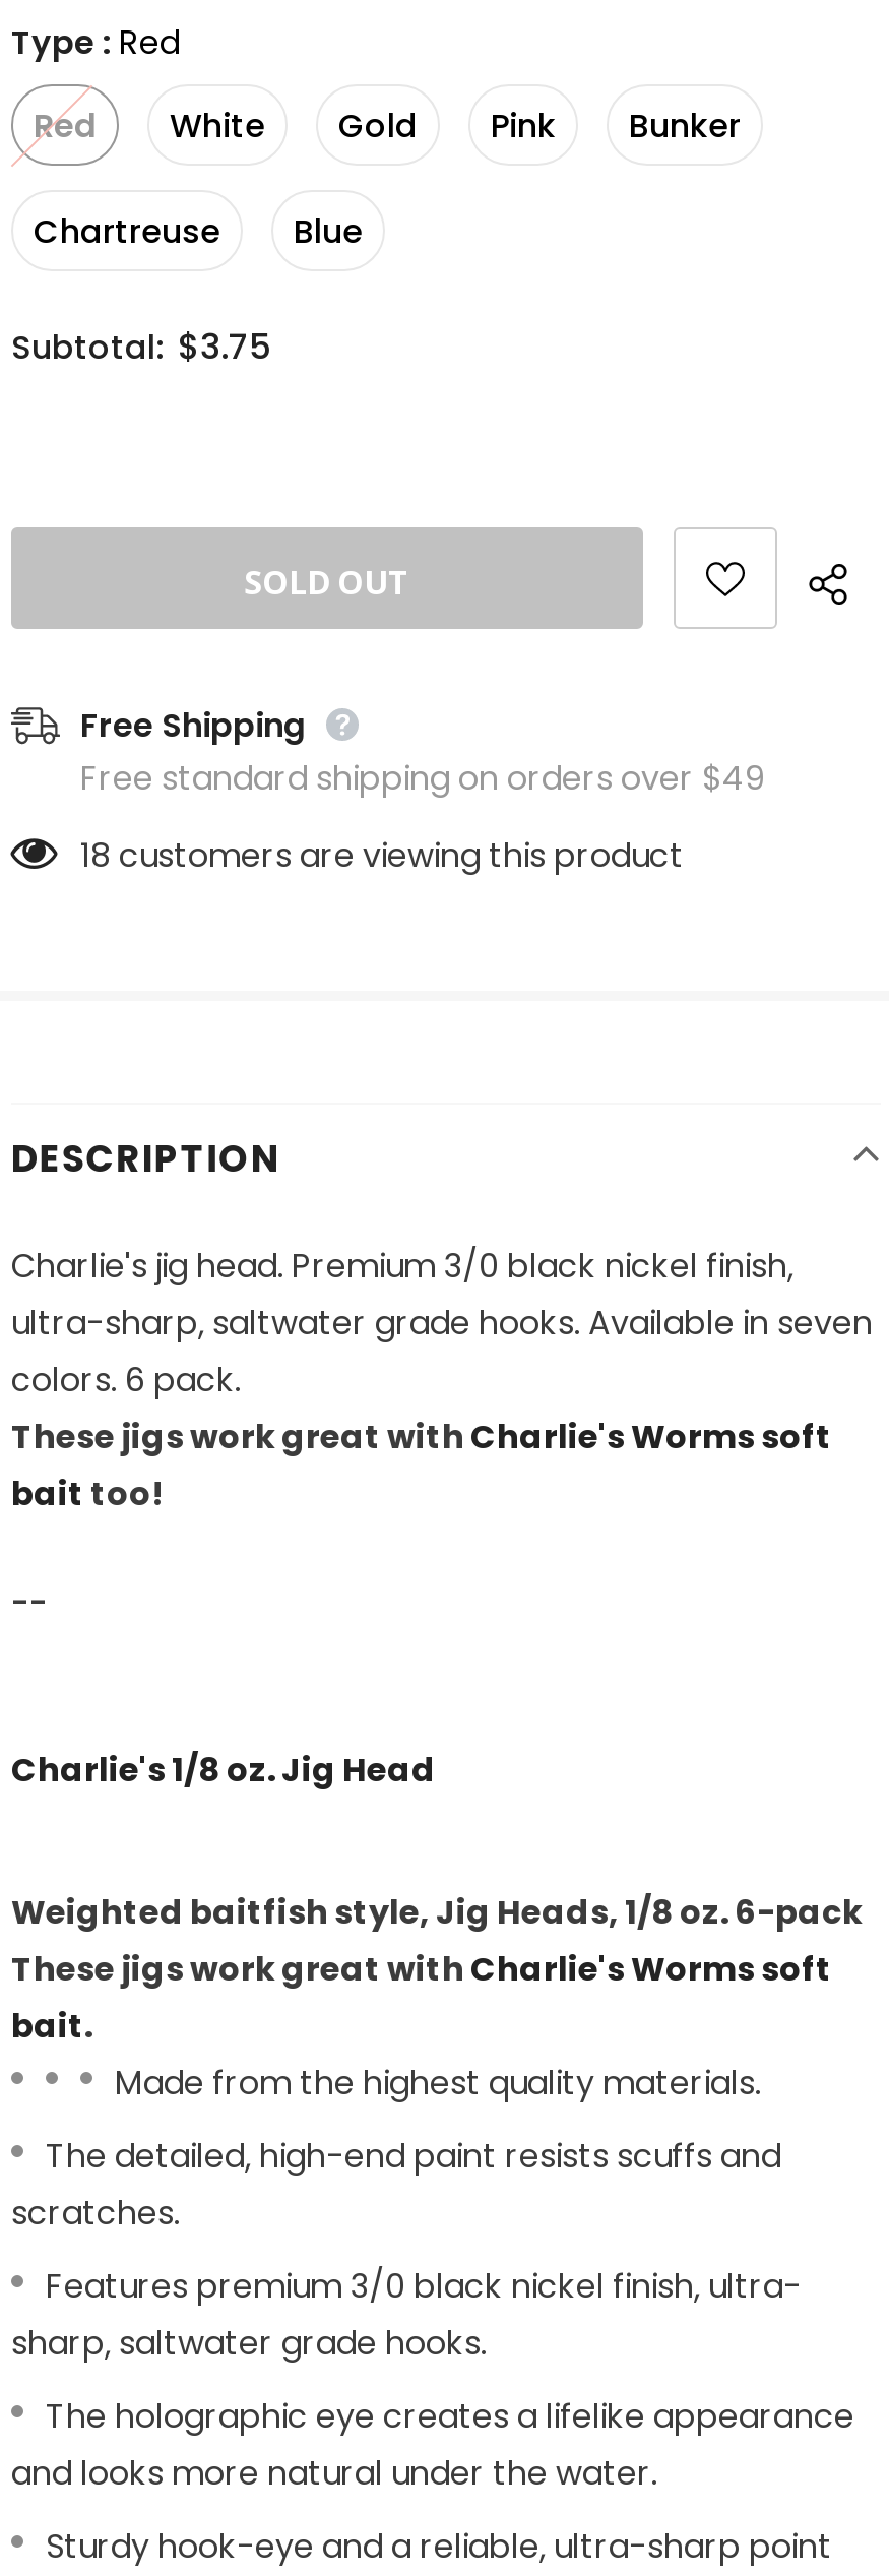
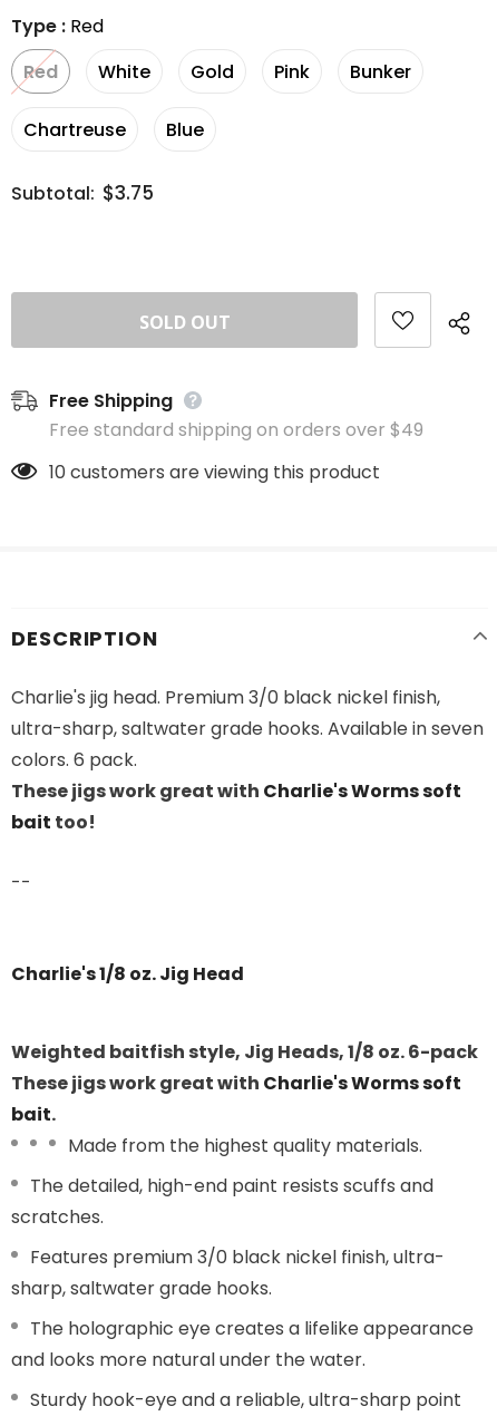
- 18 customers are viewing this product
+ 10 customers are viewing this product
